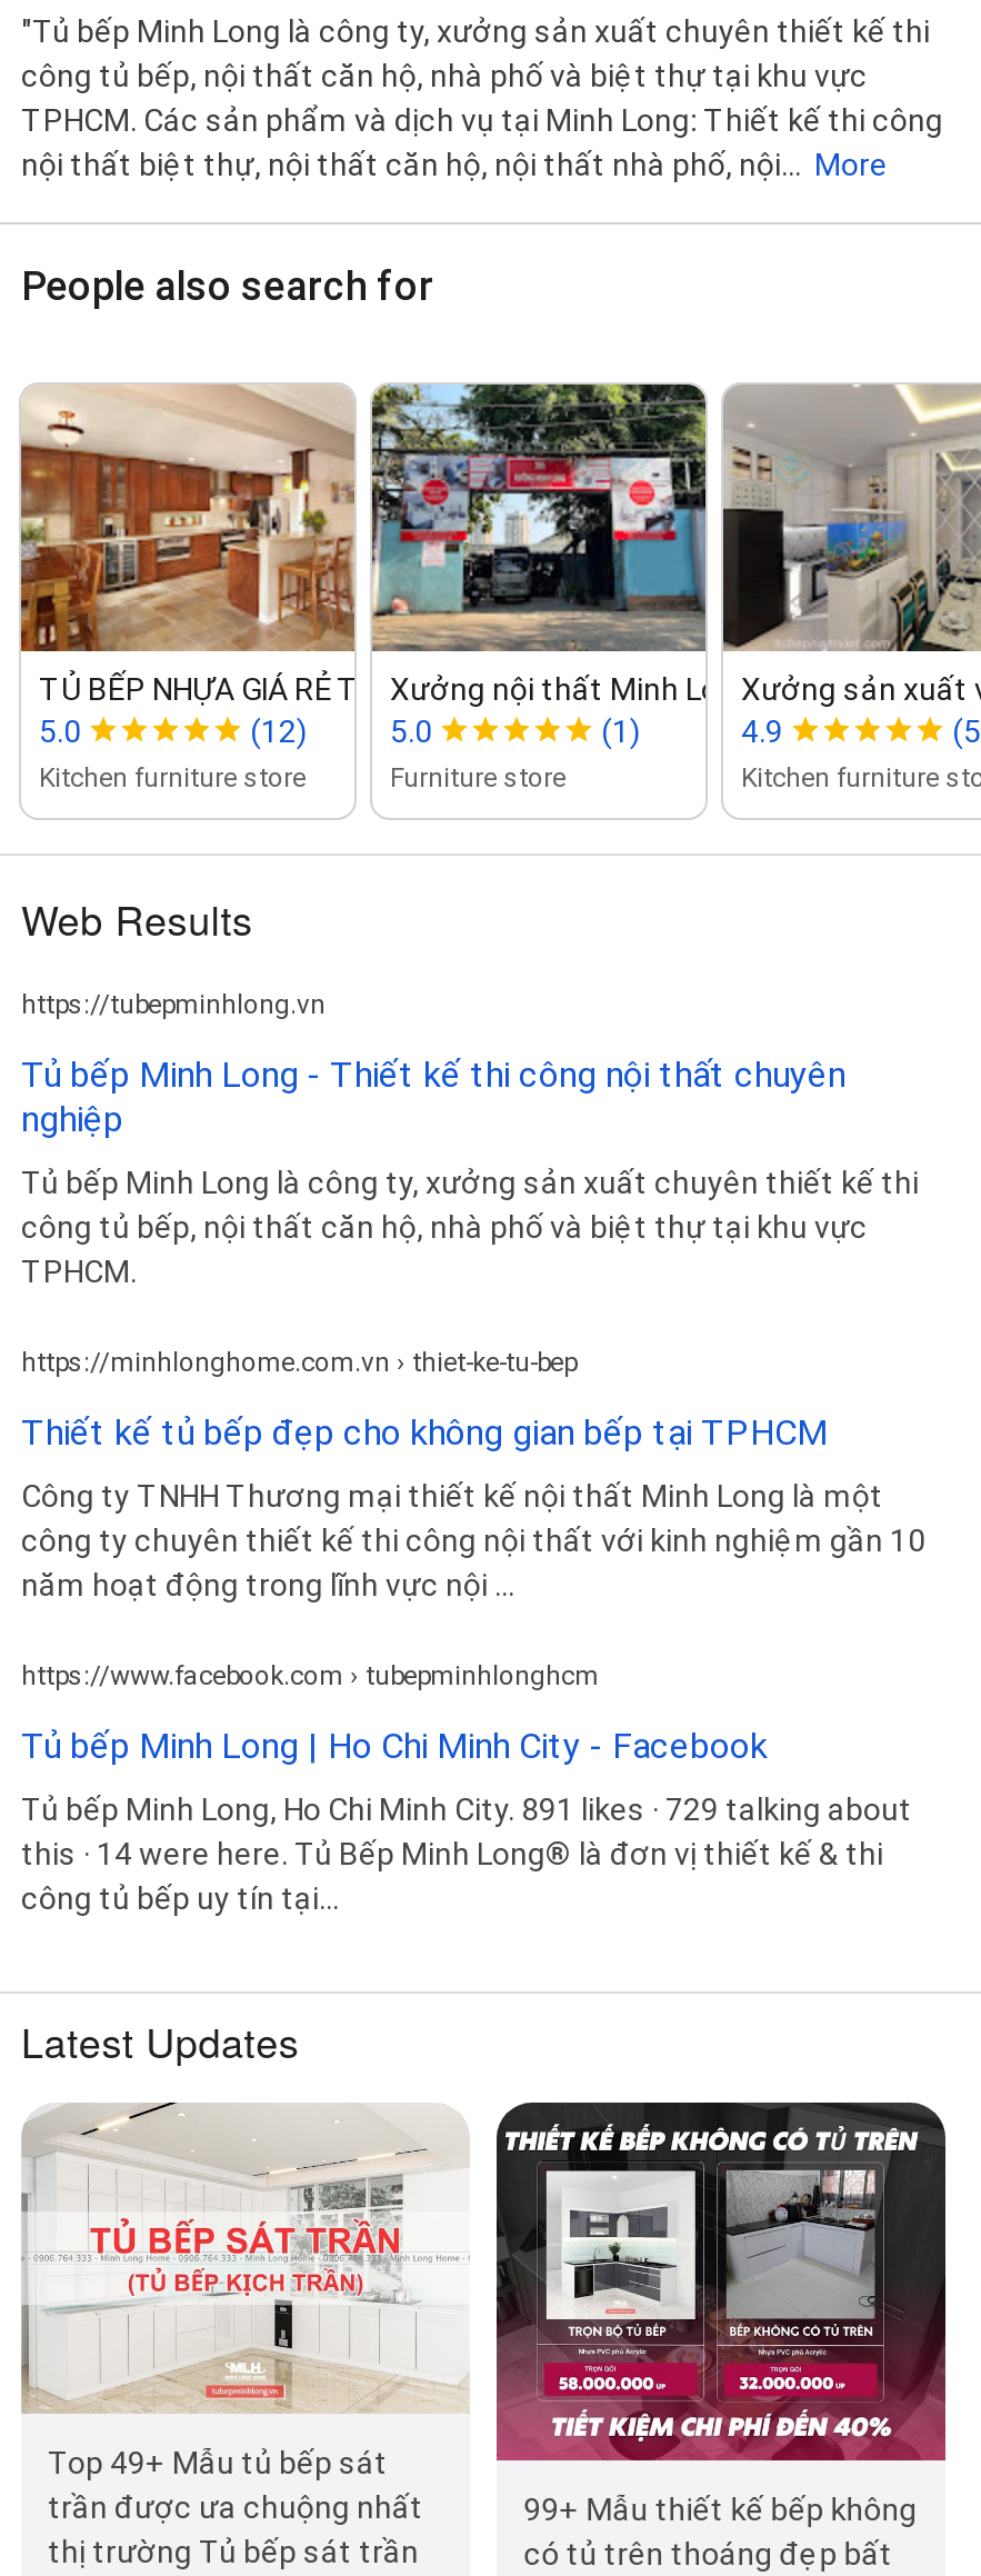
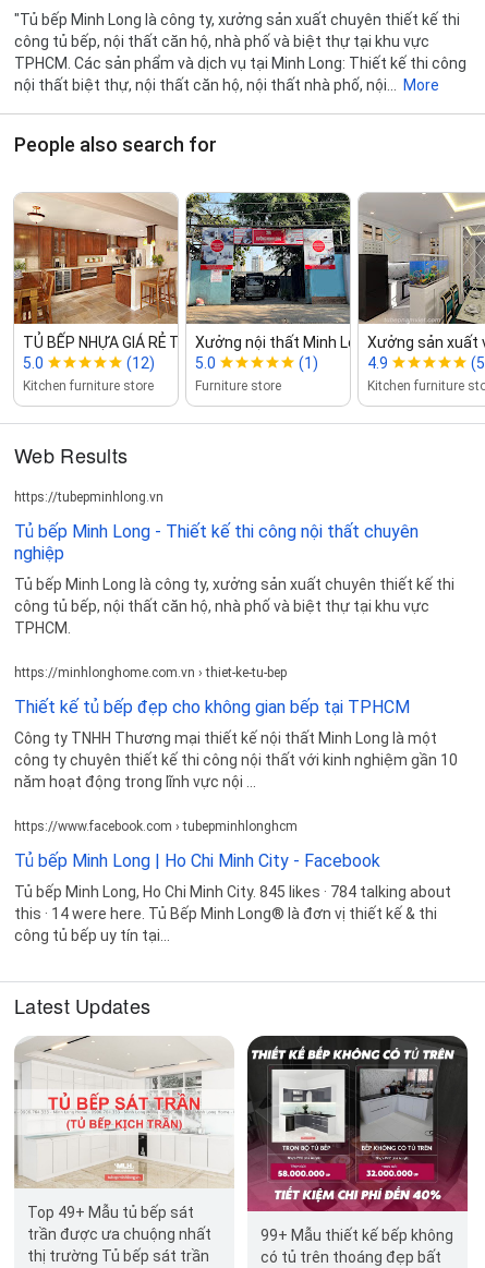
- Tủ bếp Minh Long, Ho Chi Minh City. 891 likes · 729 talking about
+ Tủ bếp Minh Long, Ho Chi Minh City. 845 likes · 784 talking about
